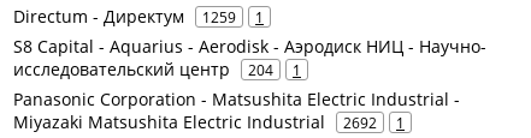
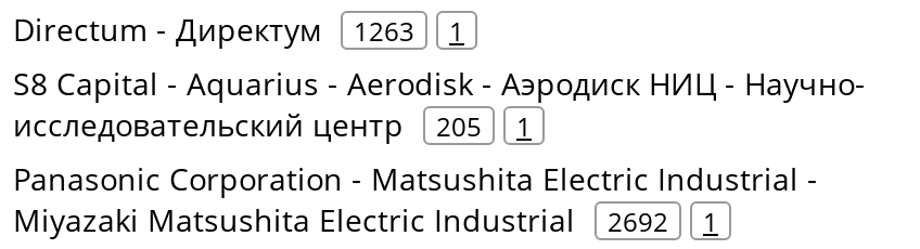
- Directum - Директум 1259 1
+ Directum - Директум 1263 1

- исследовательский центр 204 1
+ исследовательский центр 205 1
